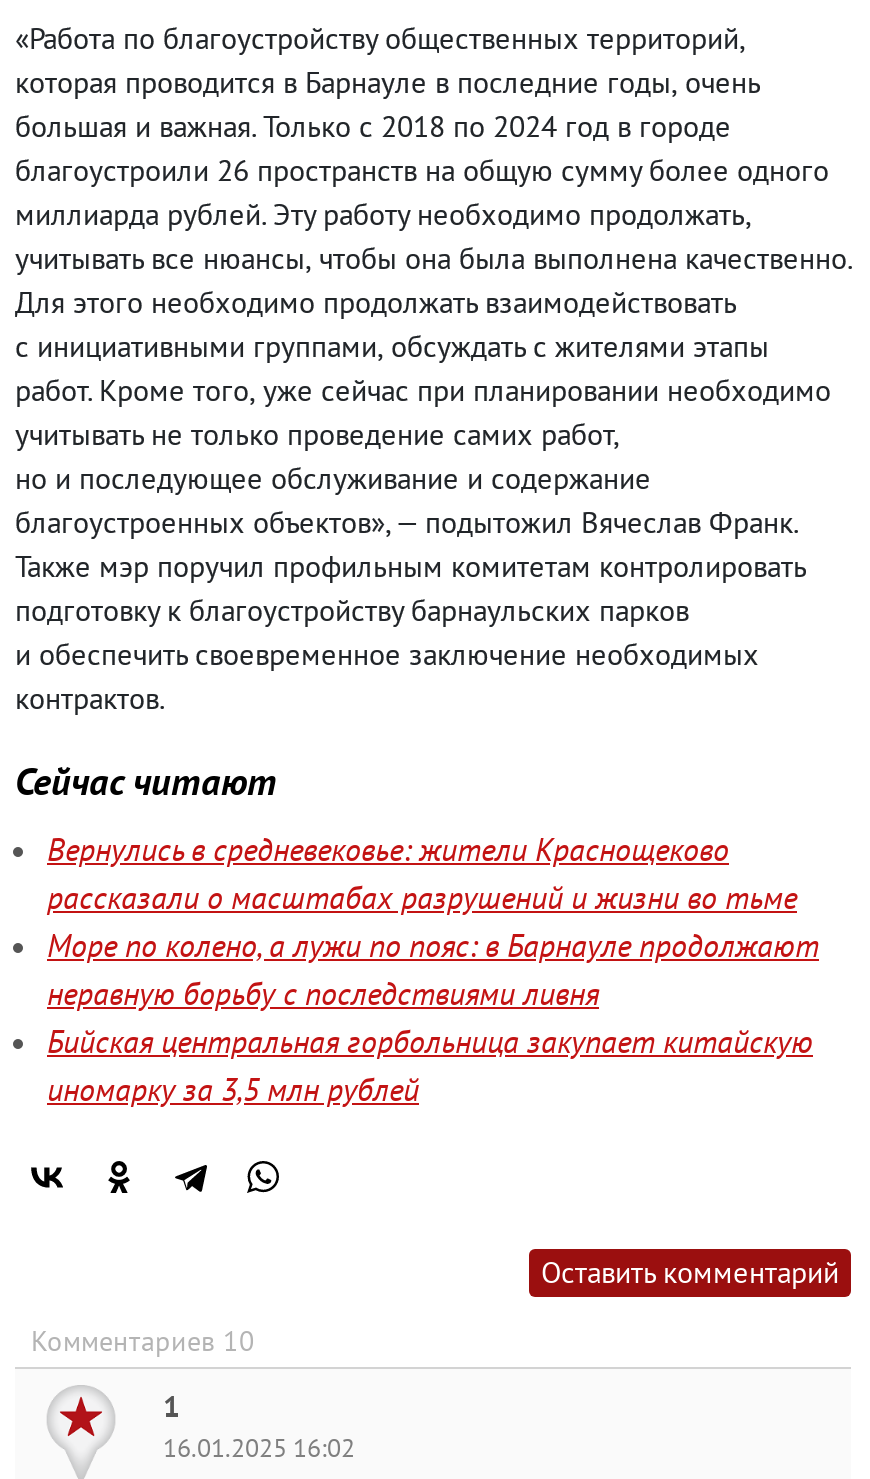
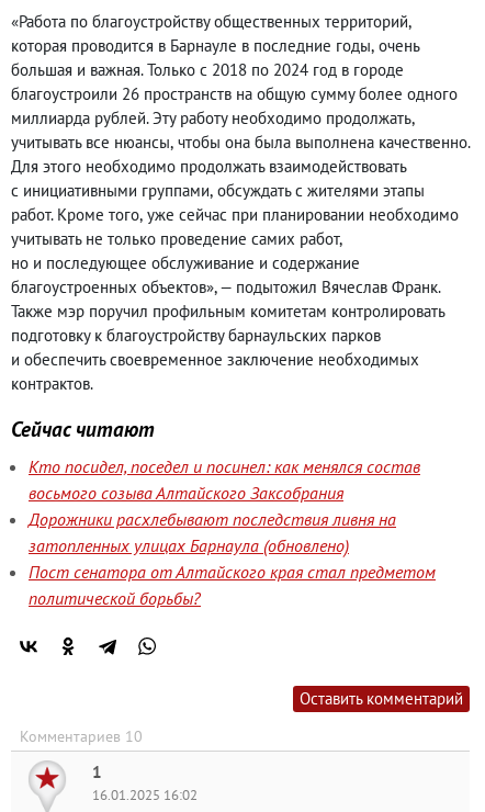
- Вернулись в средневековье: жители Краснощеково
- рассказали о масштабах разрушений и жизни во тьме
- Море по колено, а лужи по пояс: в Барнауле продолжают
- неравную борьбу с последствиями ливня
- Бийская центральная горбольница закупает китайскую
- иномарку за 3,5 млн рублей
+ Кто посидел, поседел и посинел: как менялся состав
+ восьмого созыва Алтайского Заксобрания
+ Дорожники расхлебывают последствия ливня на
+ затопленных улицах Барнаула (обновлено)
+ Пост сенатора от Алтайского края стал предметом
+ политической борьбы?
